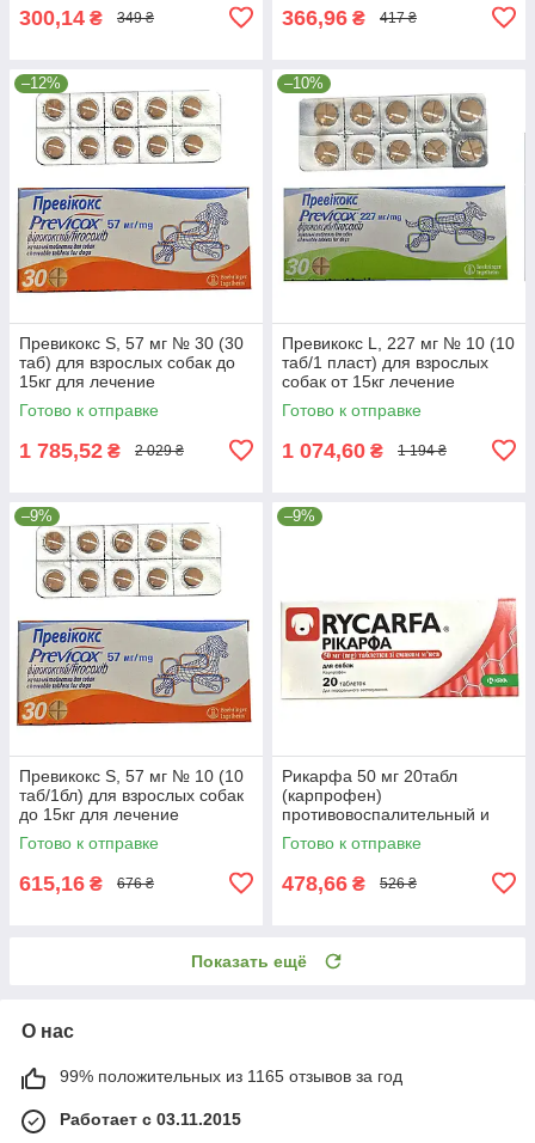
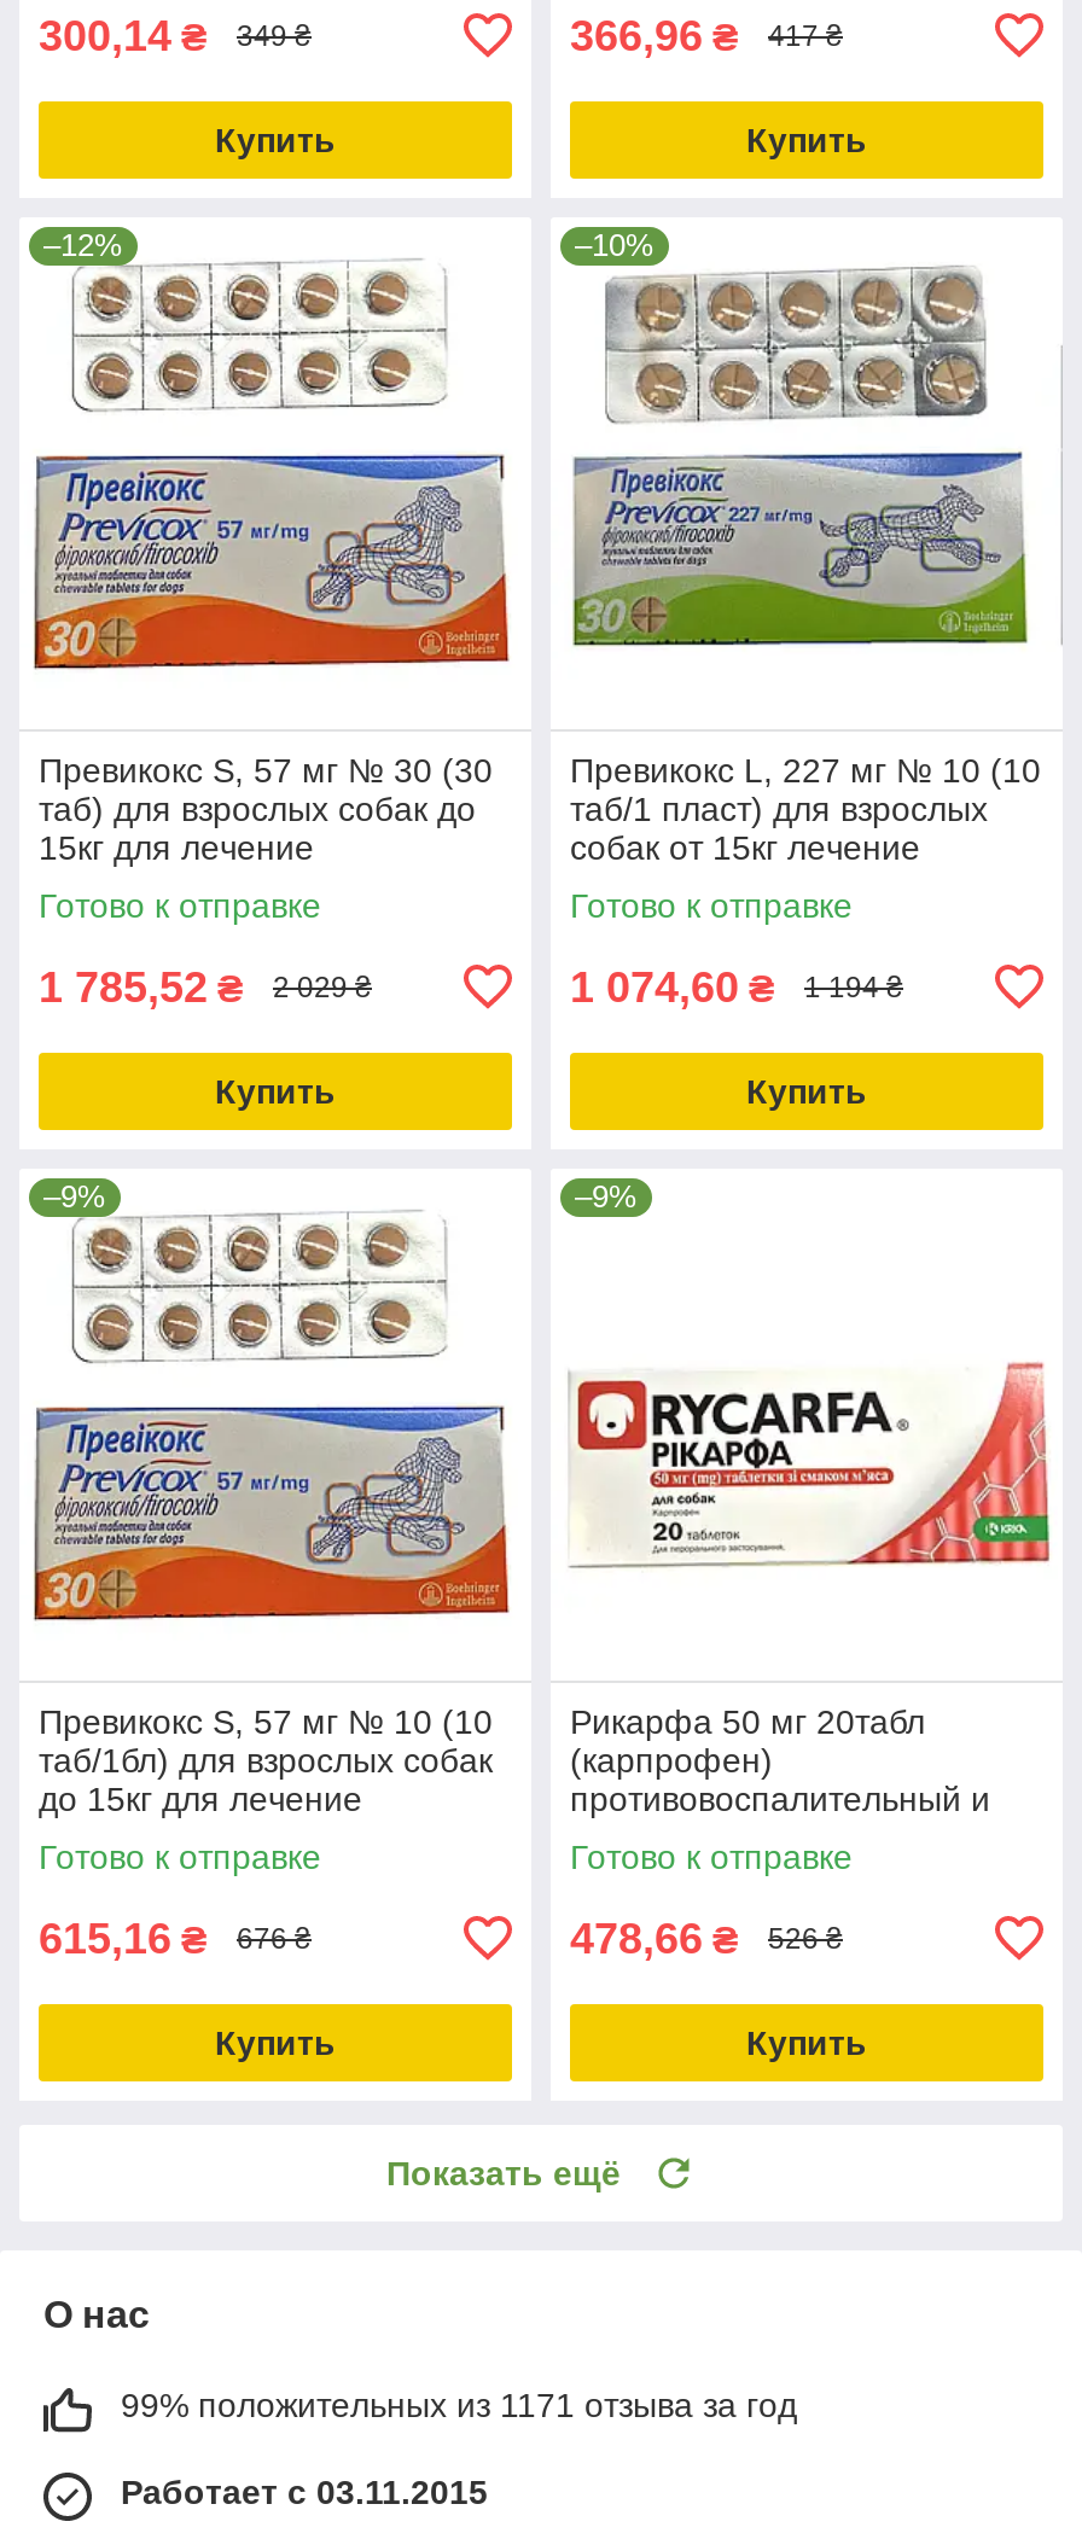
+ Купить

+ Купить

+ Купить

+ Купить

+ Купить

+ Купить

- 99% положительных из 1165 отзывов за год
+ 99% положительных из 1171 отзыва за год
